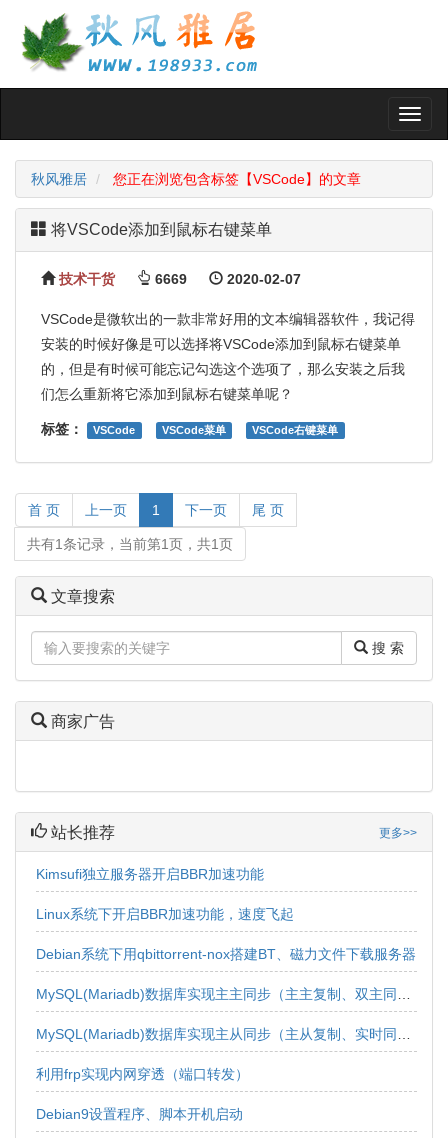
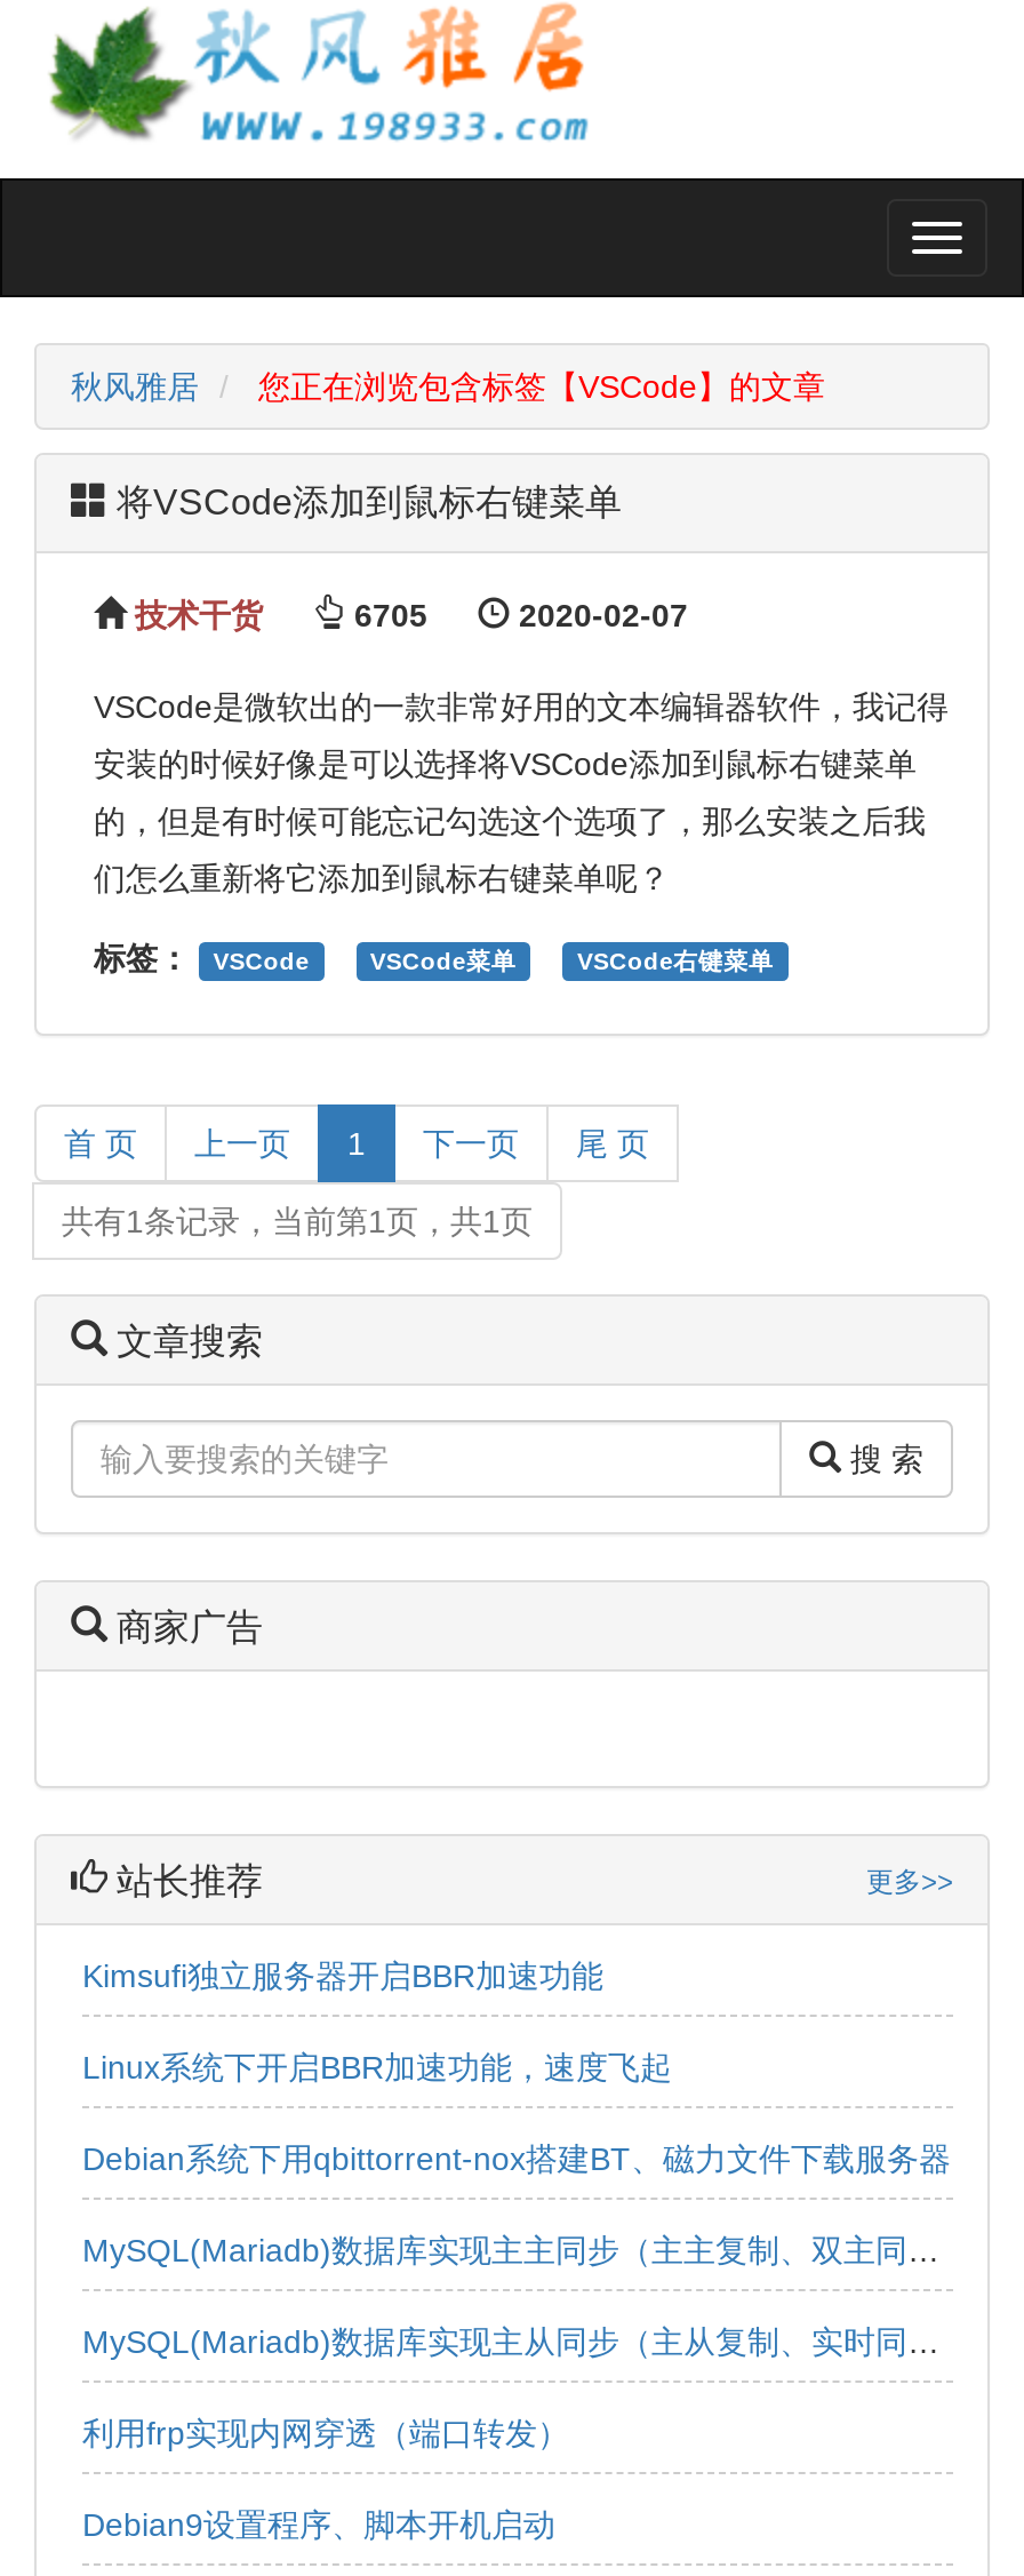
- 6669
+ 6705
